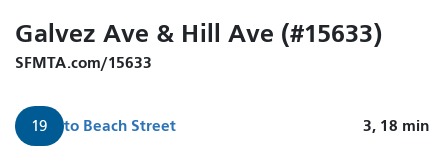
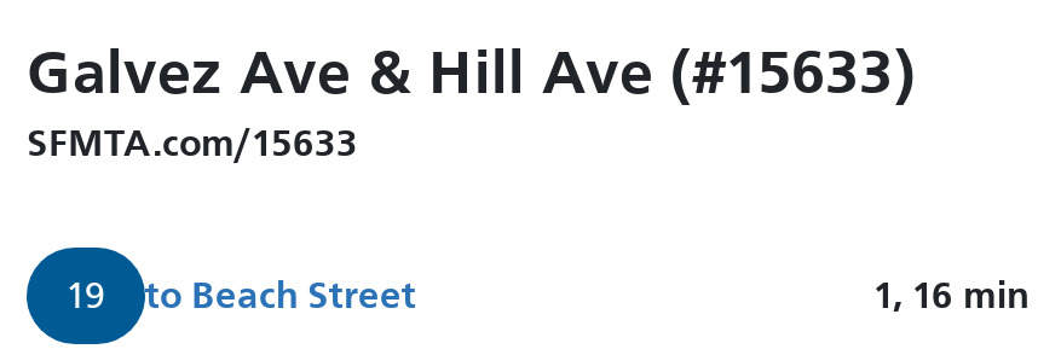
- 3, 18 min
+ 1, 16 min
